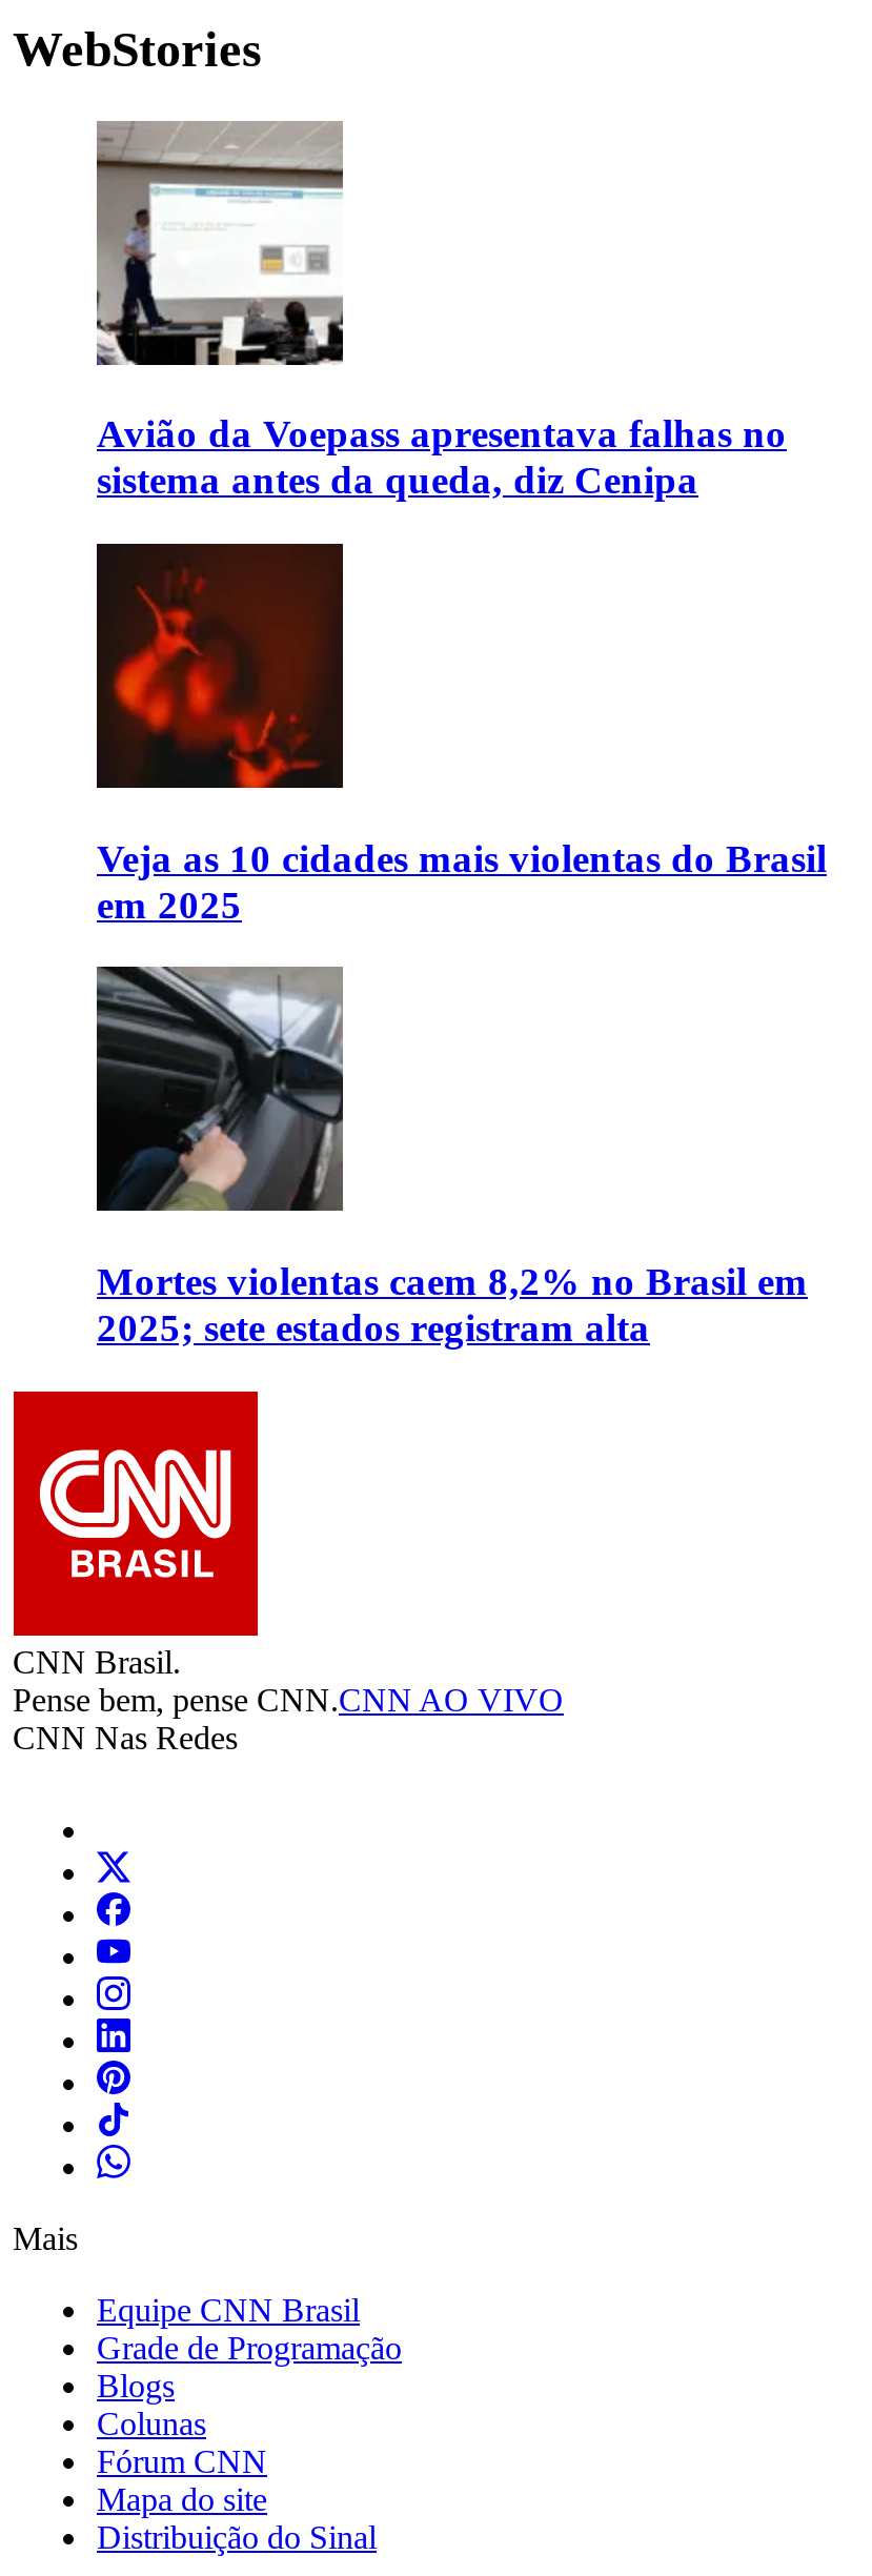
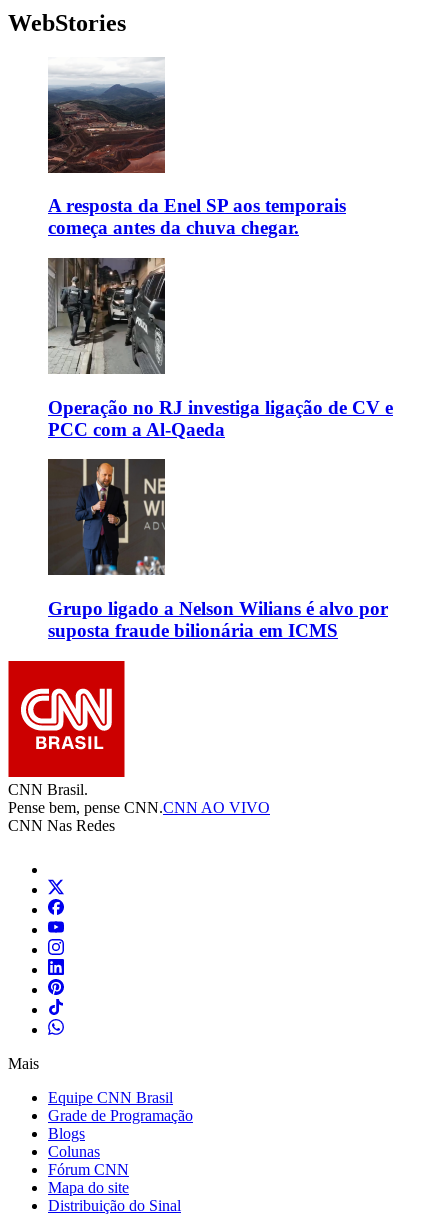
- [image]
- Avião da Voepass apresentava falhas no
- sistema antes da queda, diz Cenipa
+ [image]
+ A resposta da Enel SP aos temporais
+ começa antes da chuva chegar.

- [image]
- Veja as 10 cidades mais violentas do Brasil
- em 2025
+ [image]
+ Operação no RJ investiga ligação de CV e
+ PCC com a Al-Qaeda

- [image]
- Mortes violentas caem 8,2% no Brasil em
- 2025; sete estados registram alta
+ [image]
+ Grupo ligado a Nelson Wilians é alvo por
+ suposta fraude bilionária em ICMS
